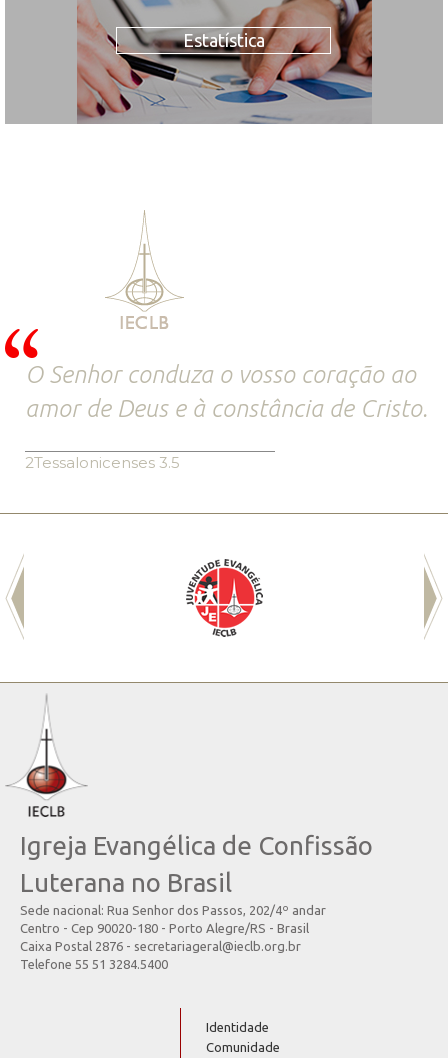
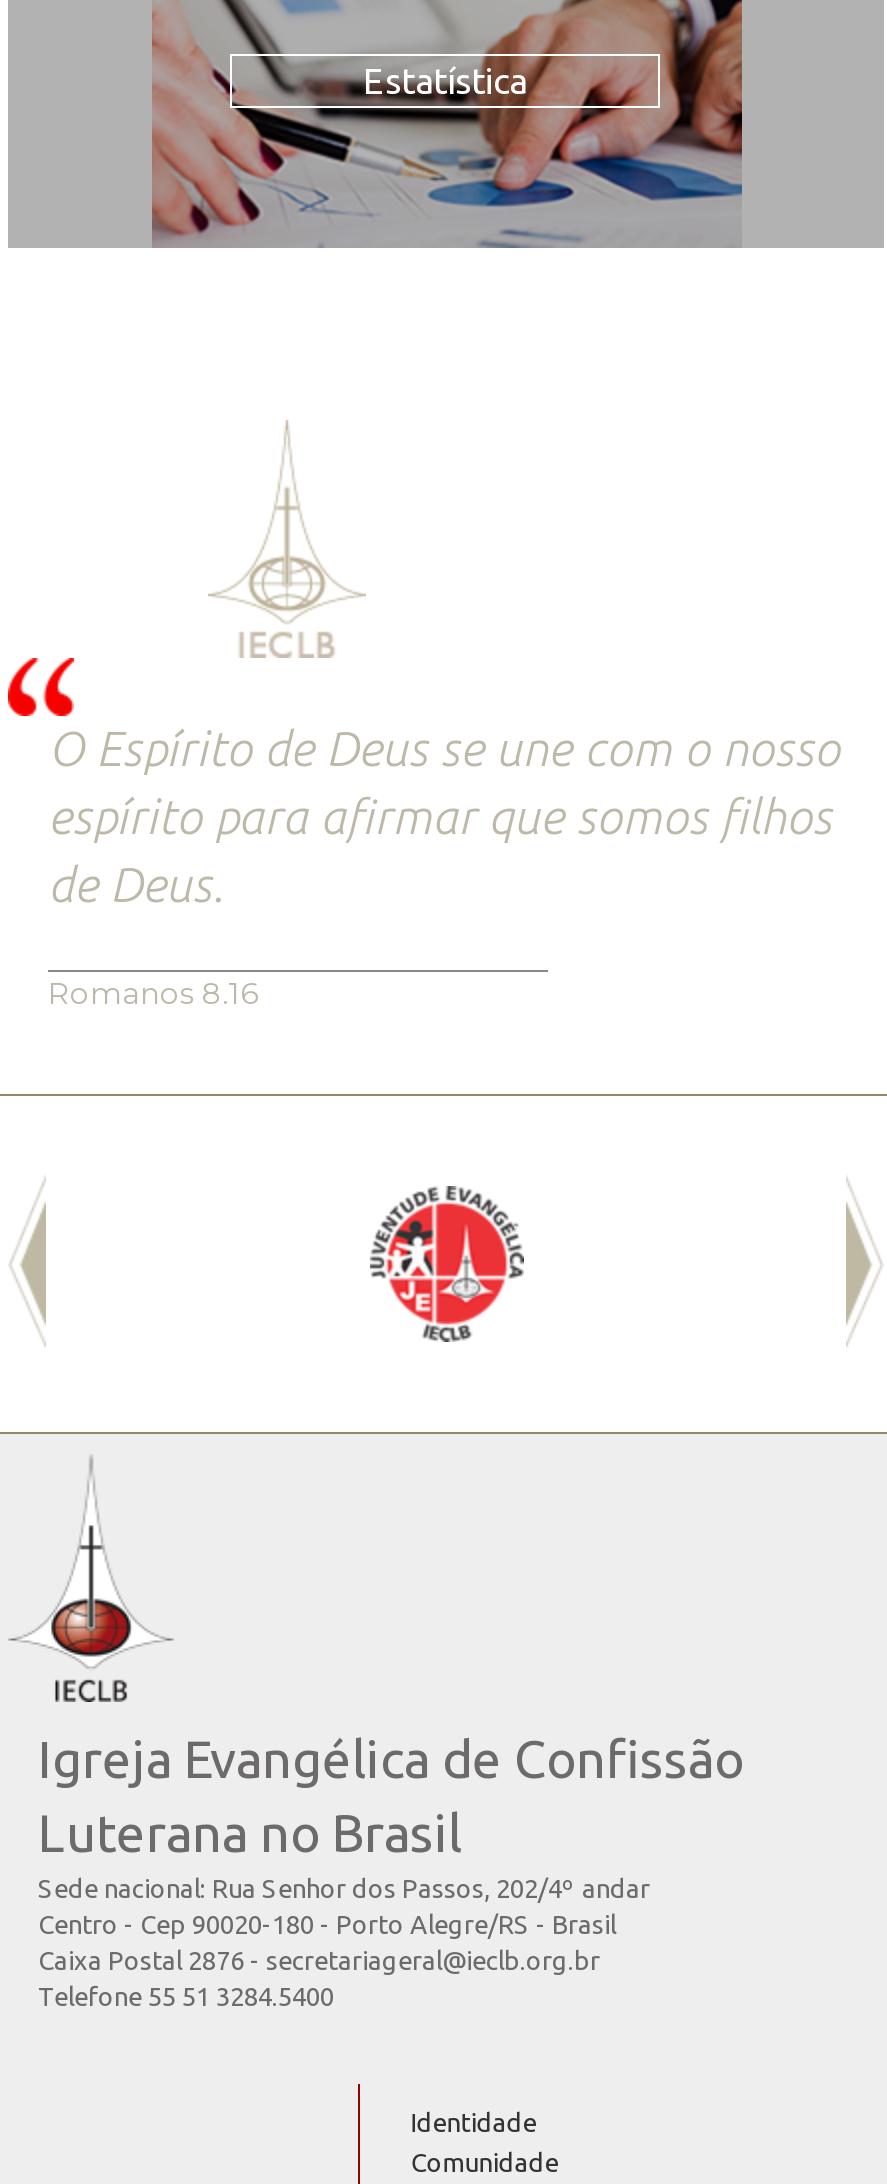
- O Senhor conduza o vosso coração ao
- amor de Deus e à constância de Cristo.
+ O Espírito de Deus se une com o nosso
+ espírito para afirmar que somos filhos
+ de Deus.

- 2Tessalonicenses 3.5
+ Romanos 8.16
